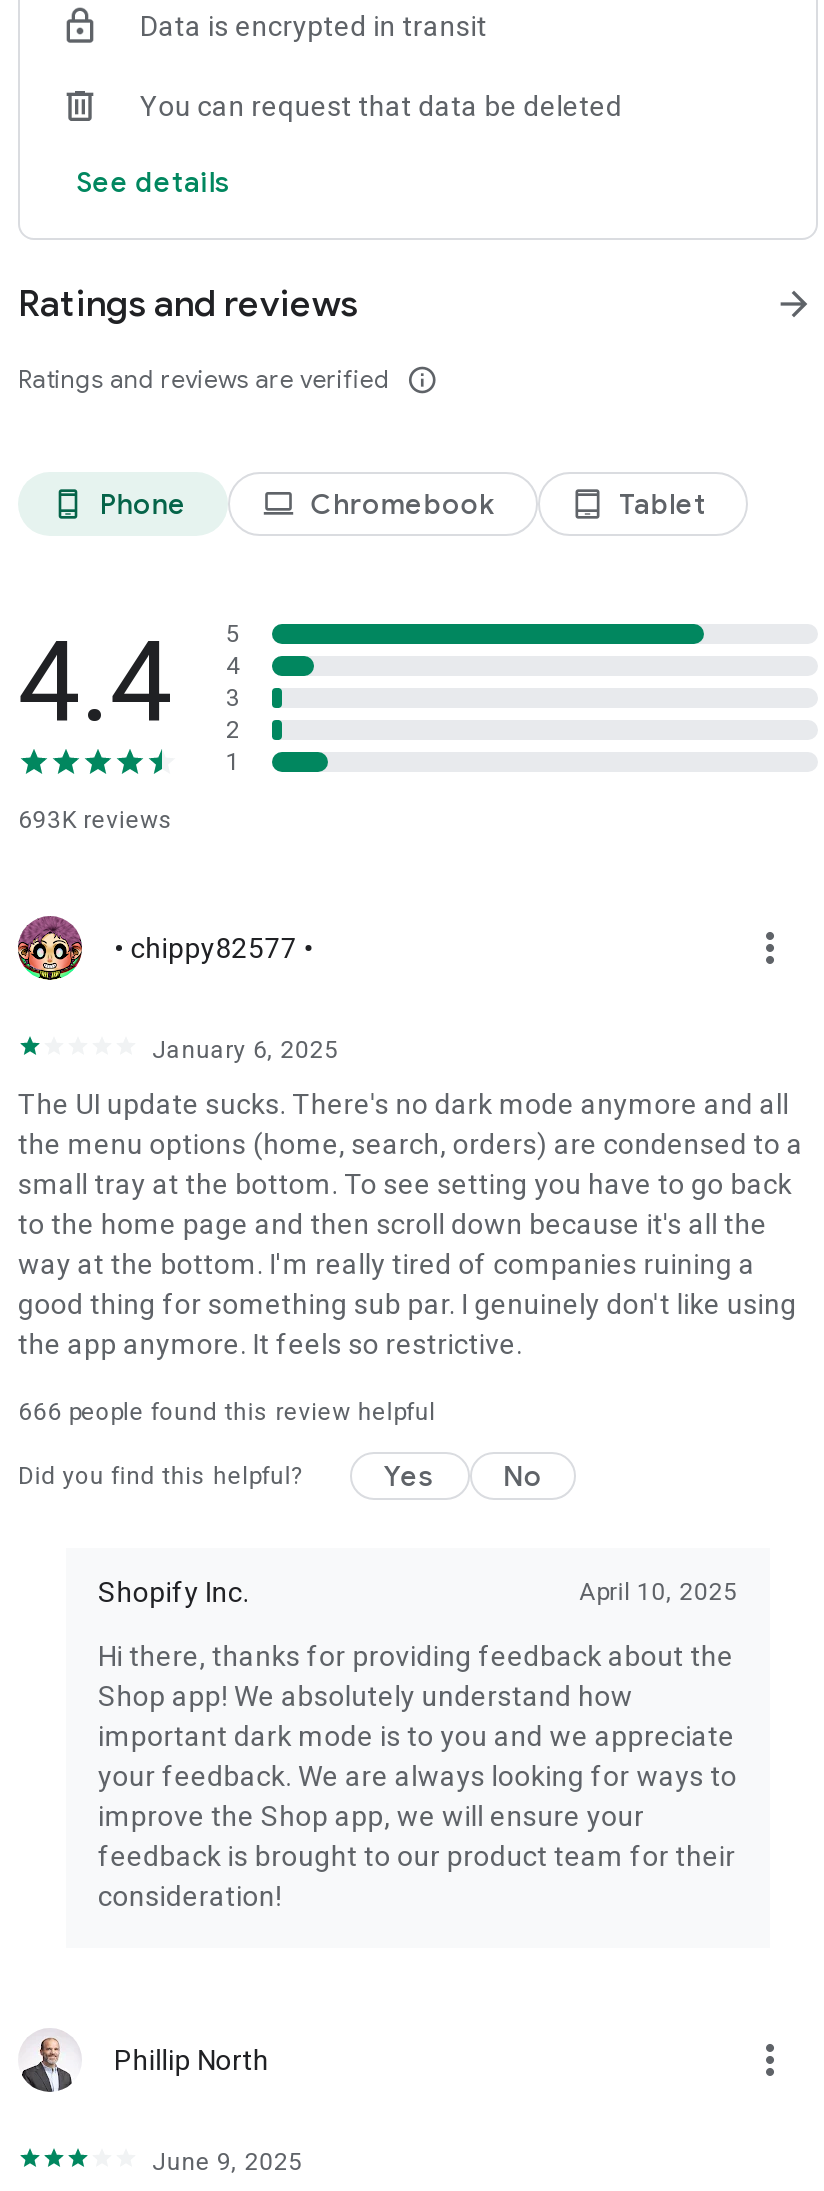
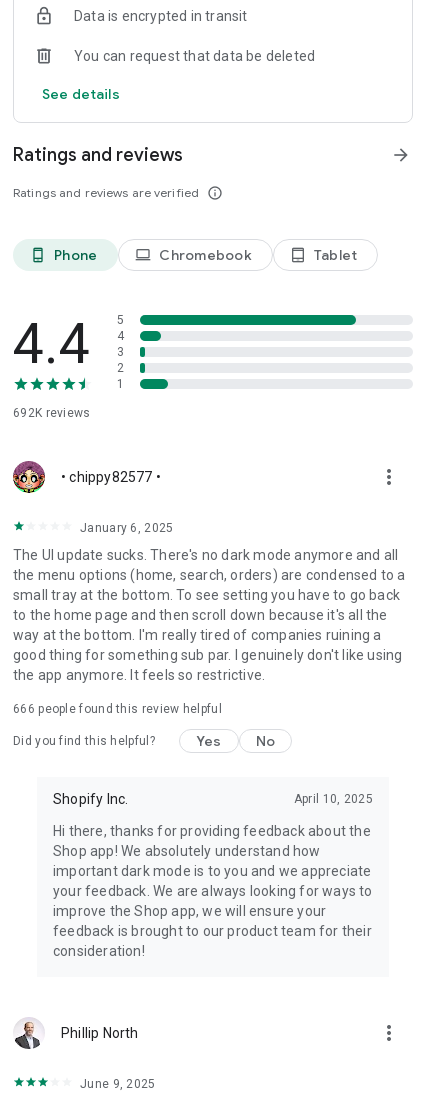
- 693K reviews
+ 692K reviews
